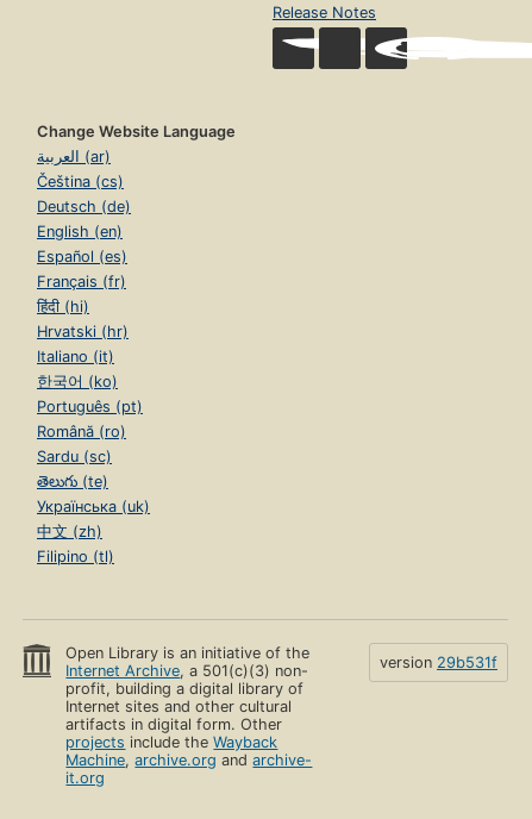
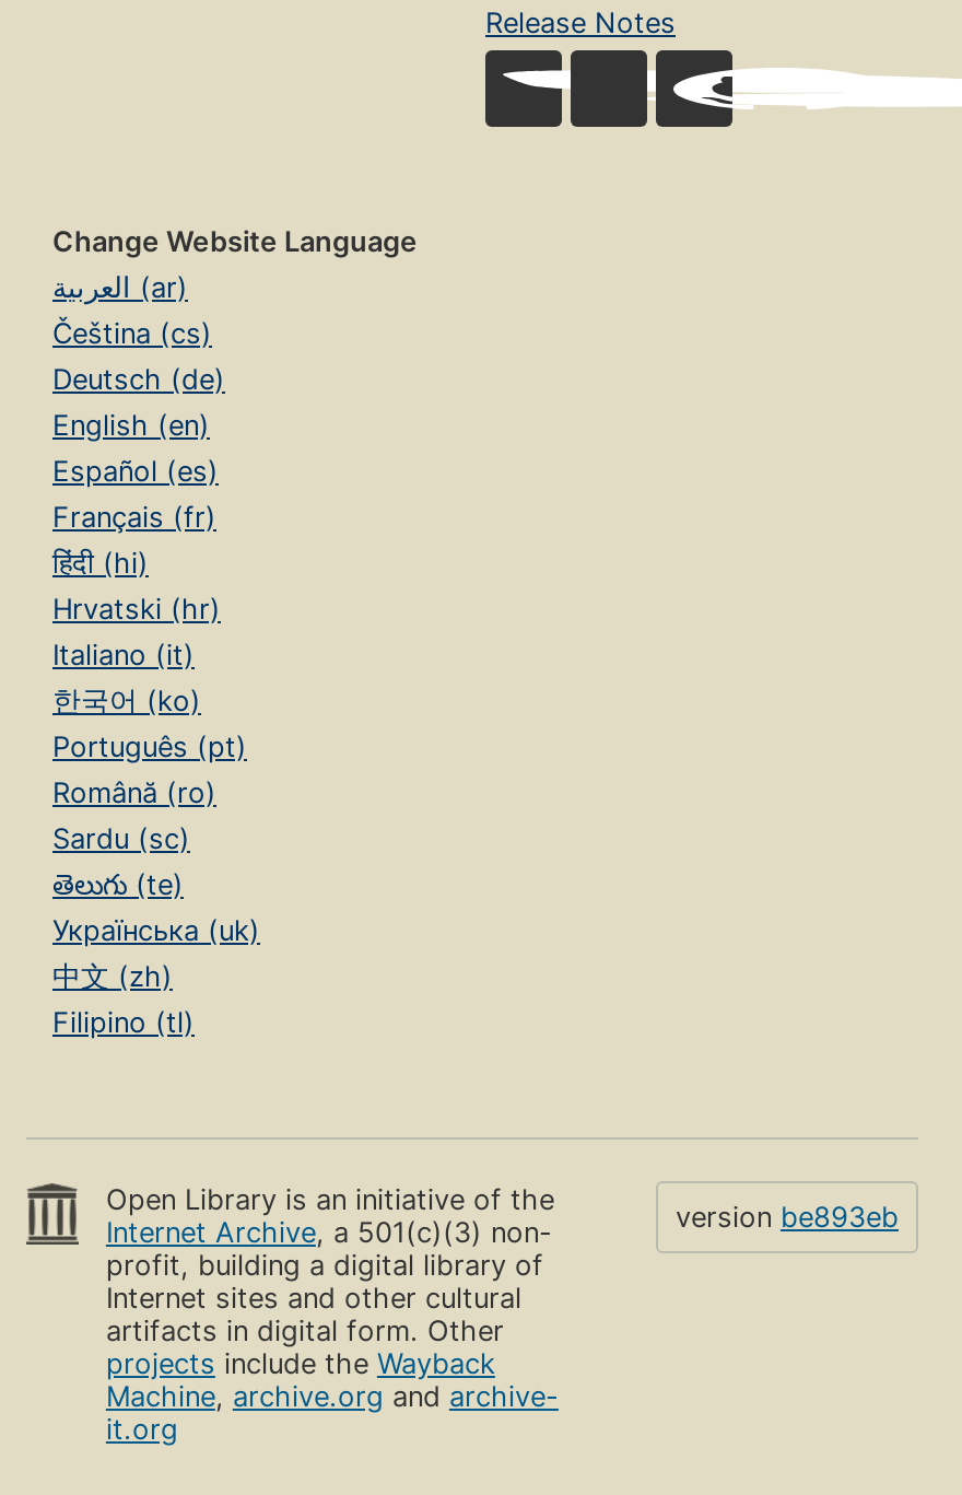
- version 29b531f
+ version be893eb
